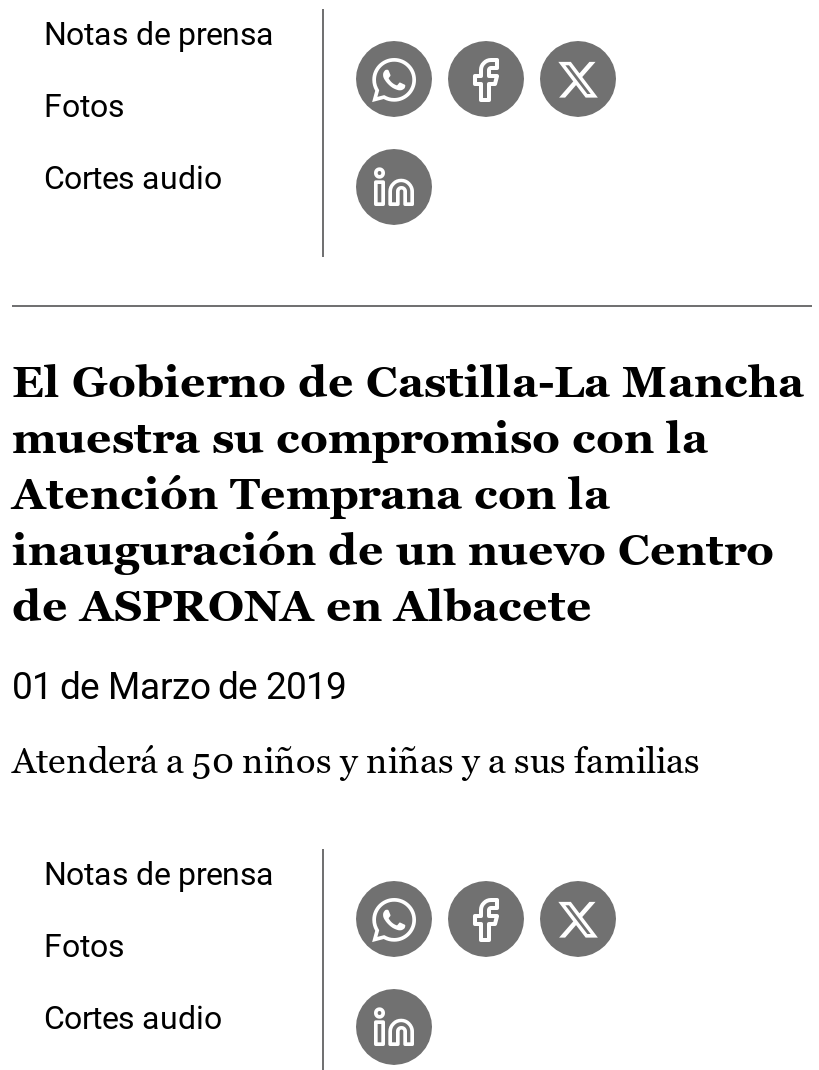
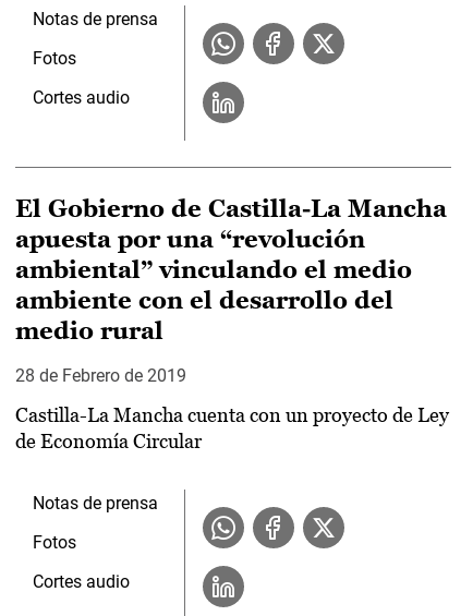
- muestra su compromiso con la
- Atención Temprana con la
- inauguración de un nuevo Centro
- de ASPRONA en Albacete
+ apuesta por una “revolución
+ ambiental” vinculando el medio
+ ambiente con el desarrollo del
+ medio rural

- 01 de Marzo de 2019
+ 28 de Febrero de 2019

- Atenderá a 50 niños y niñas y a sus familias
+ Castilla-La Mancha cuenta con un proyecto de Ley
+ de Economía Circular
